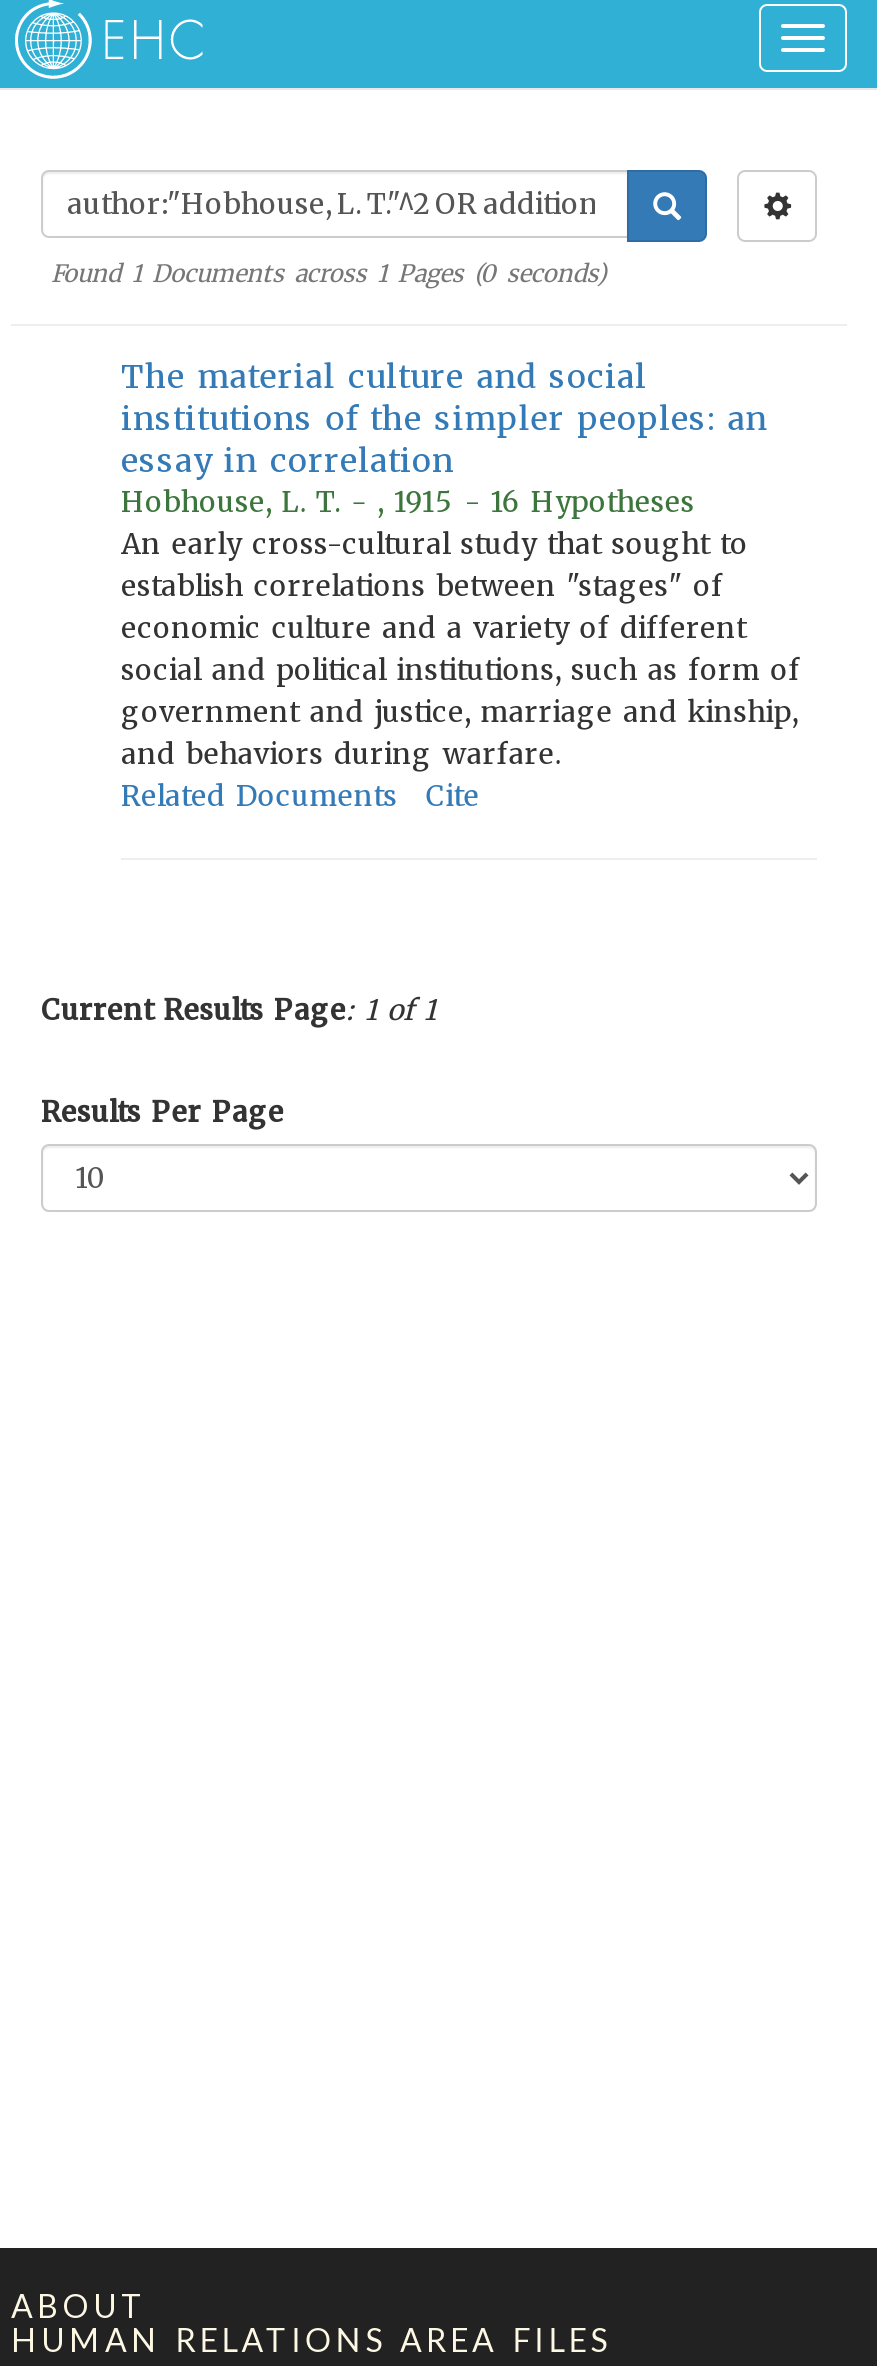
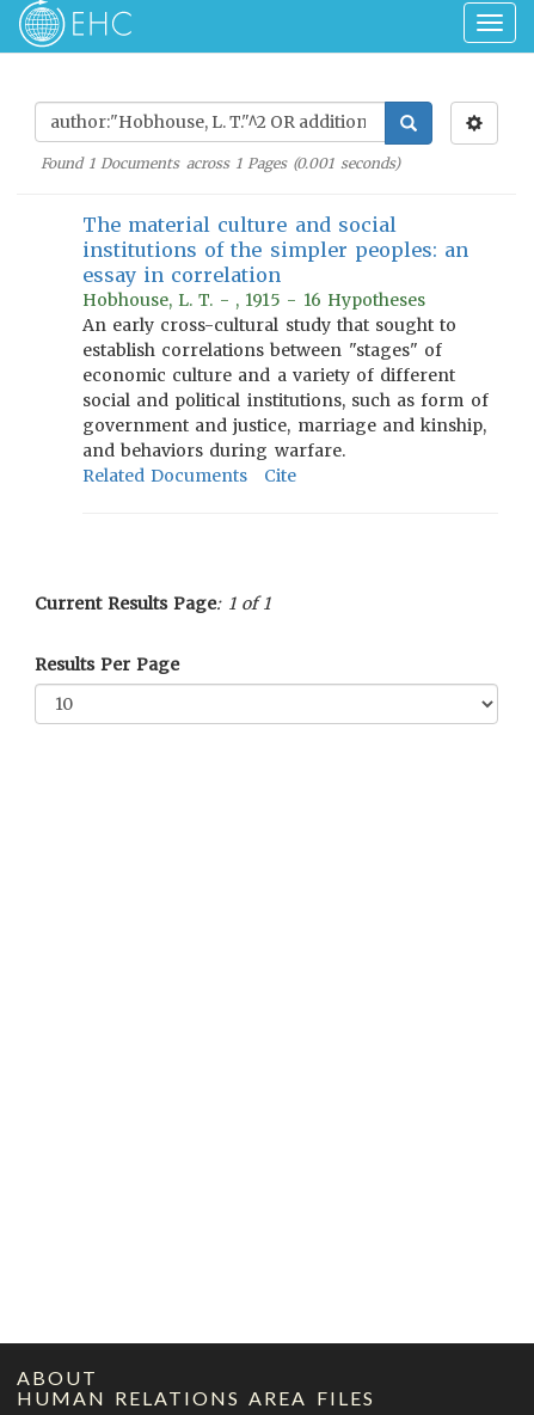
- Found 1 Documents across 1 Pages (0 seconds)
+ Found 1 Documents across 1 Pages (0.001 seconds)
